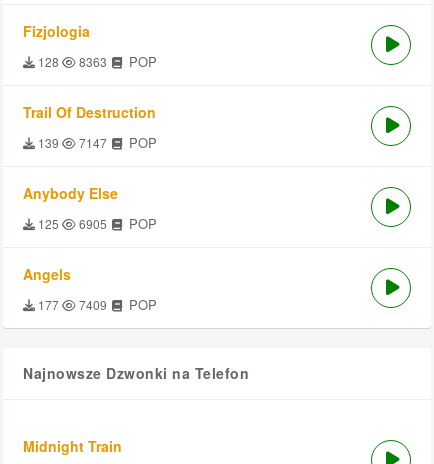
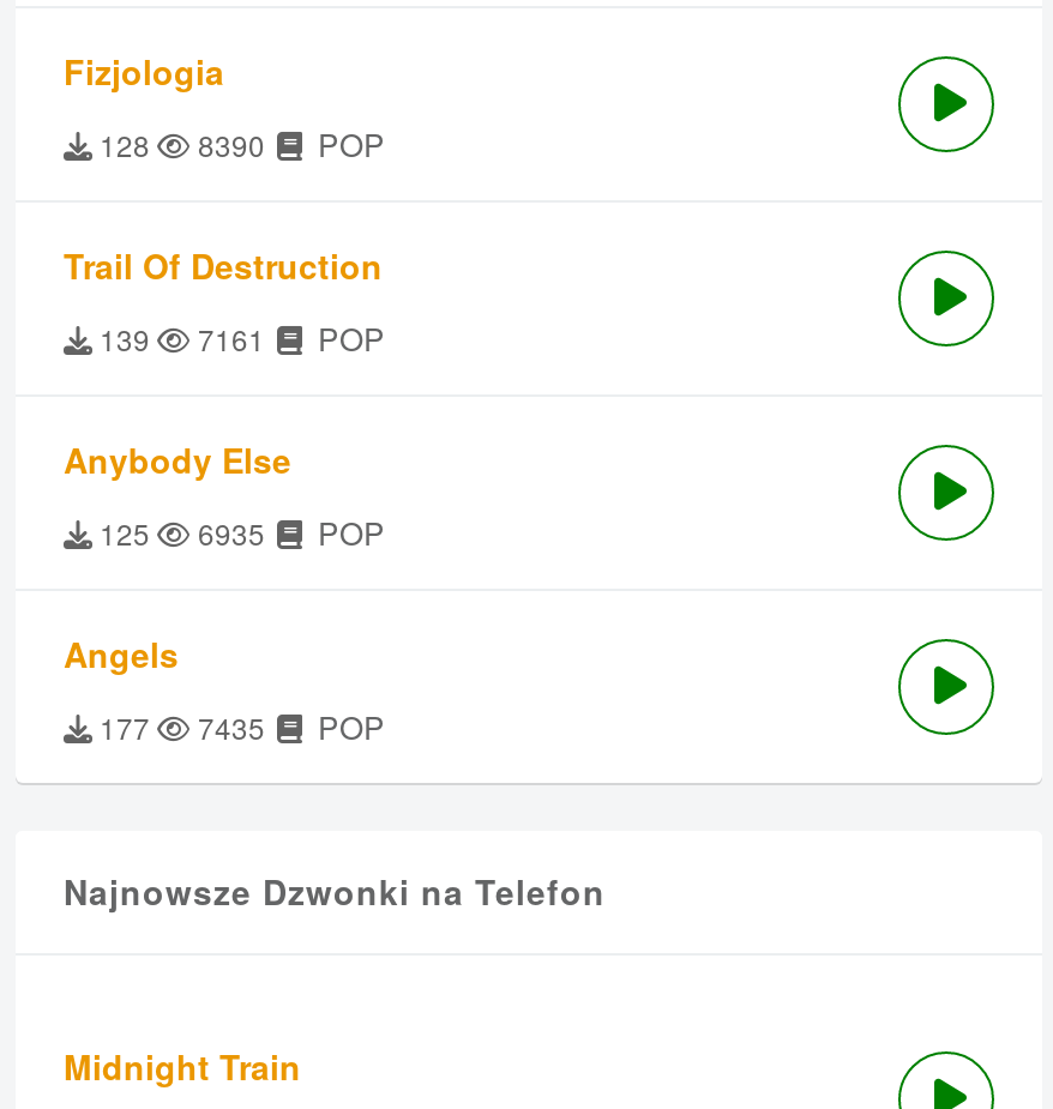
- 128 8363 POP
+ 128 8390 POP

- 139 7147 POP
+ 139 7161 POP

- 125 6905 POP
+ 125 6935 POP

- 177 7409 POP
+ 177 7435 POP
